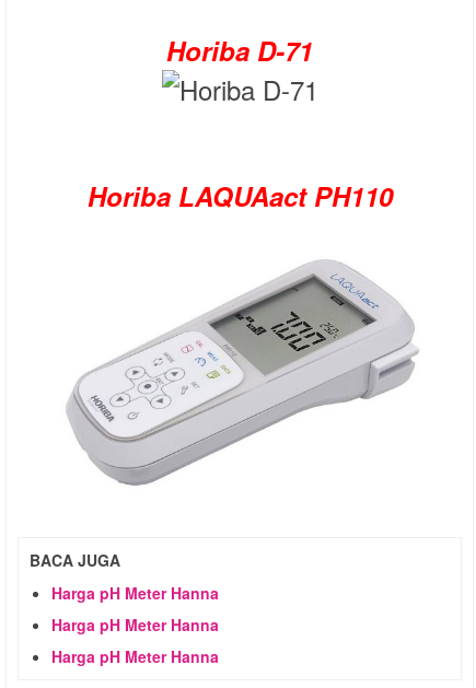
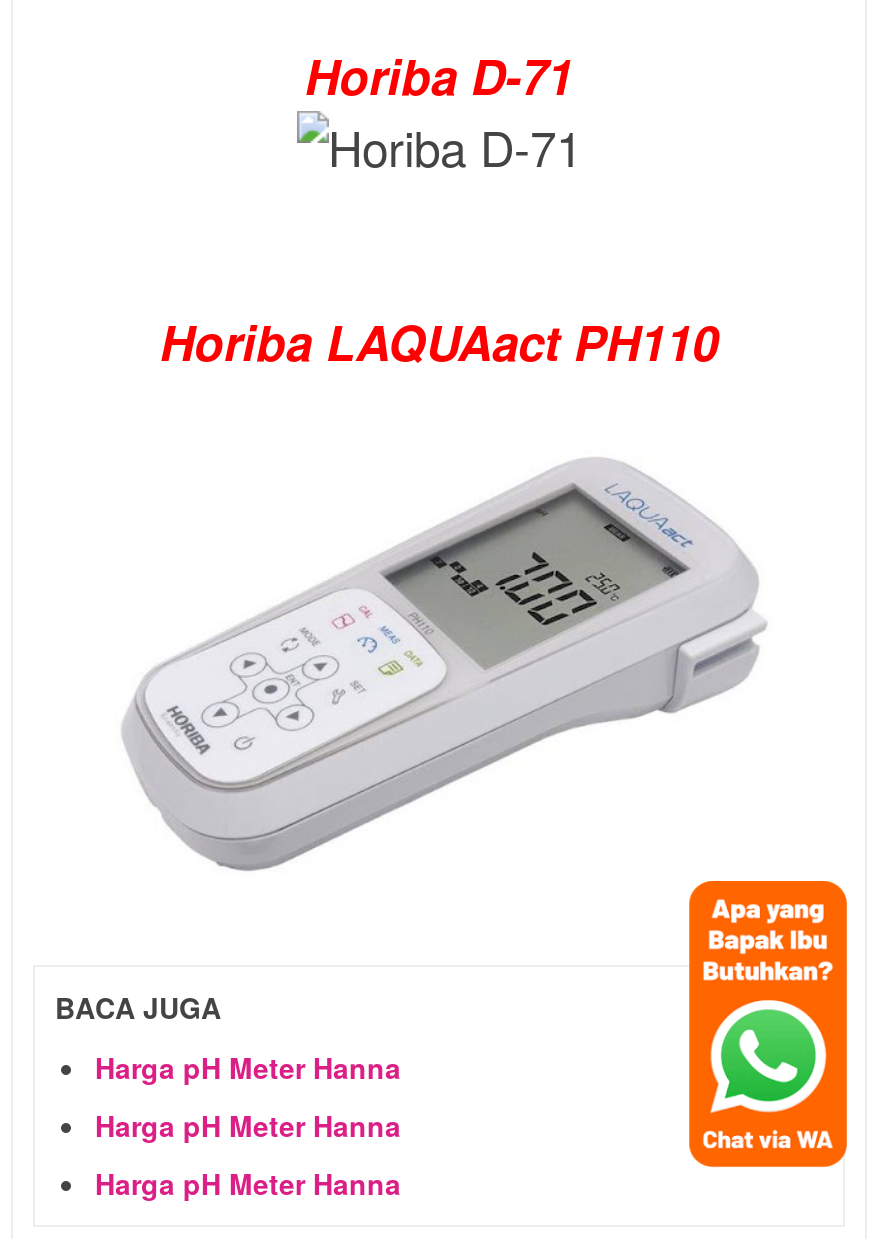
+ [image]
